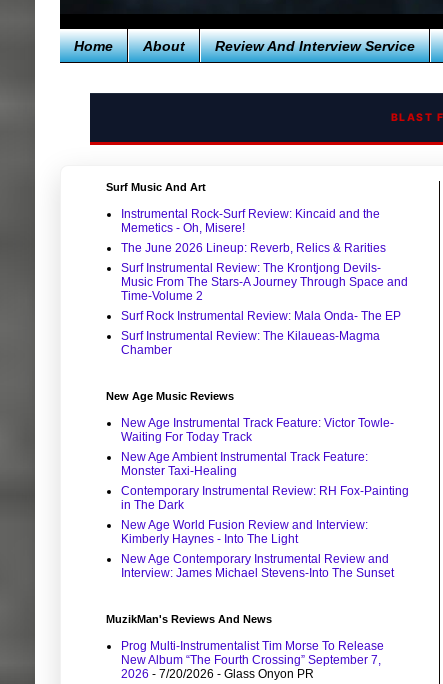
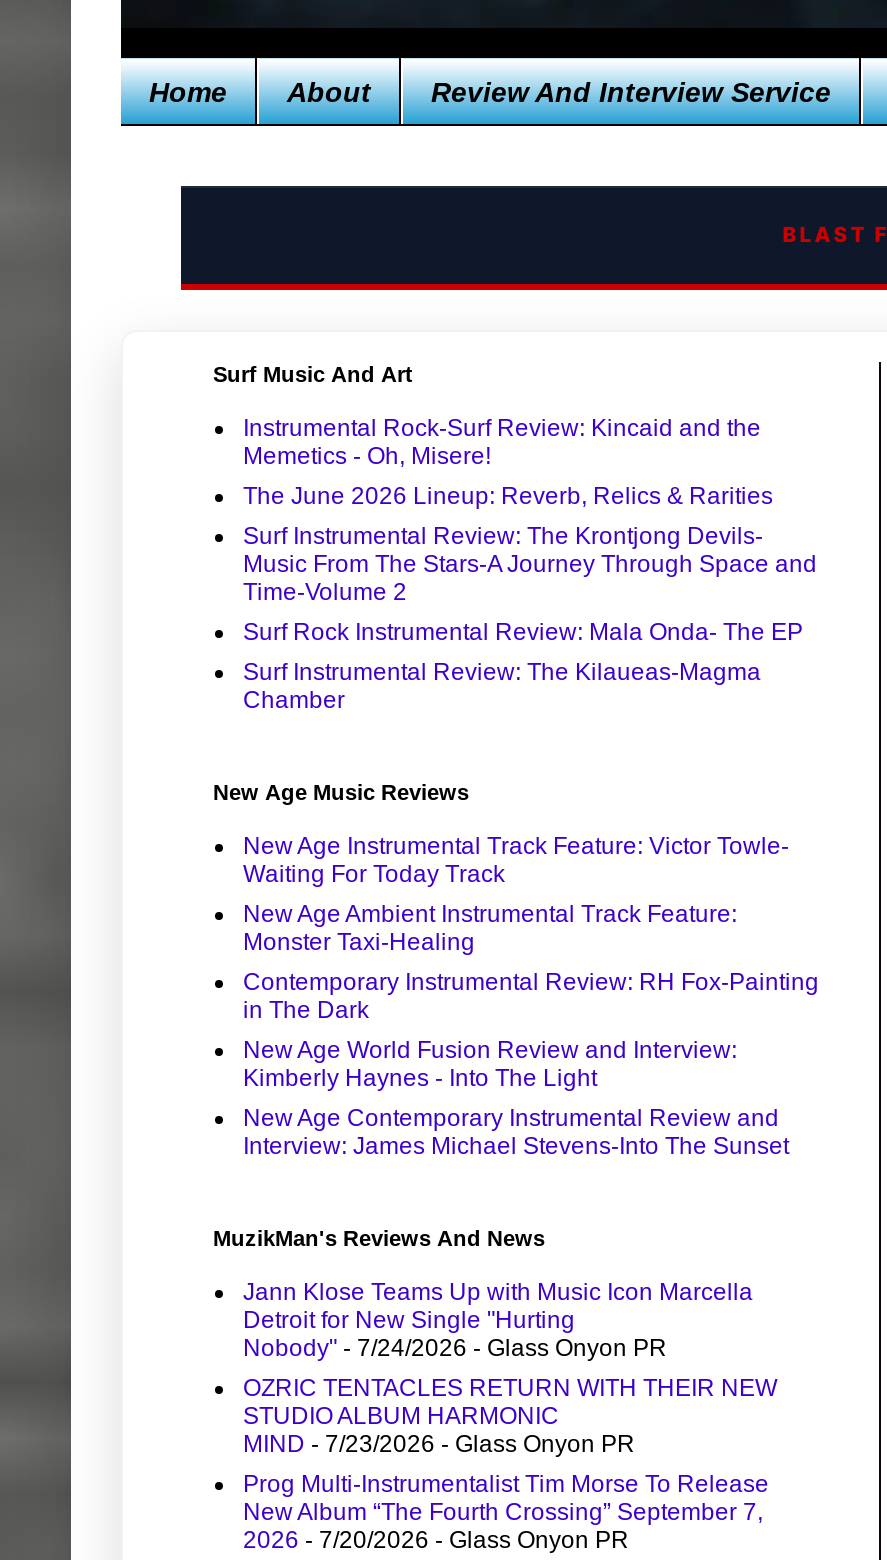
+ Jann Klose Teams Up with Music Icon Marcella
+ Detroit for New Single "Hurting
+ Nobody" - 7/24/2026 - Glass Onyon PR
+ OZRIC TENTACLES RETURN WITH THEIR NEW
+ STUDIO ALBUM HARMONIC
+ MIND - 7/23/2026 - Glass Onyon PR
